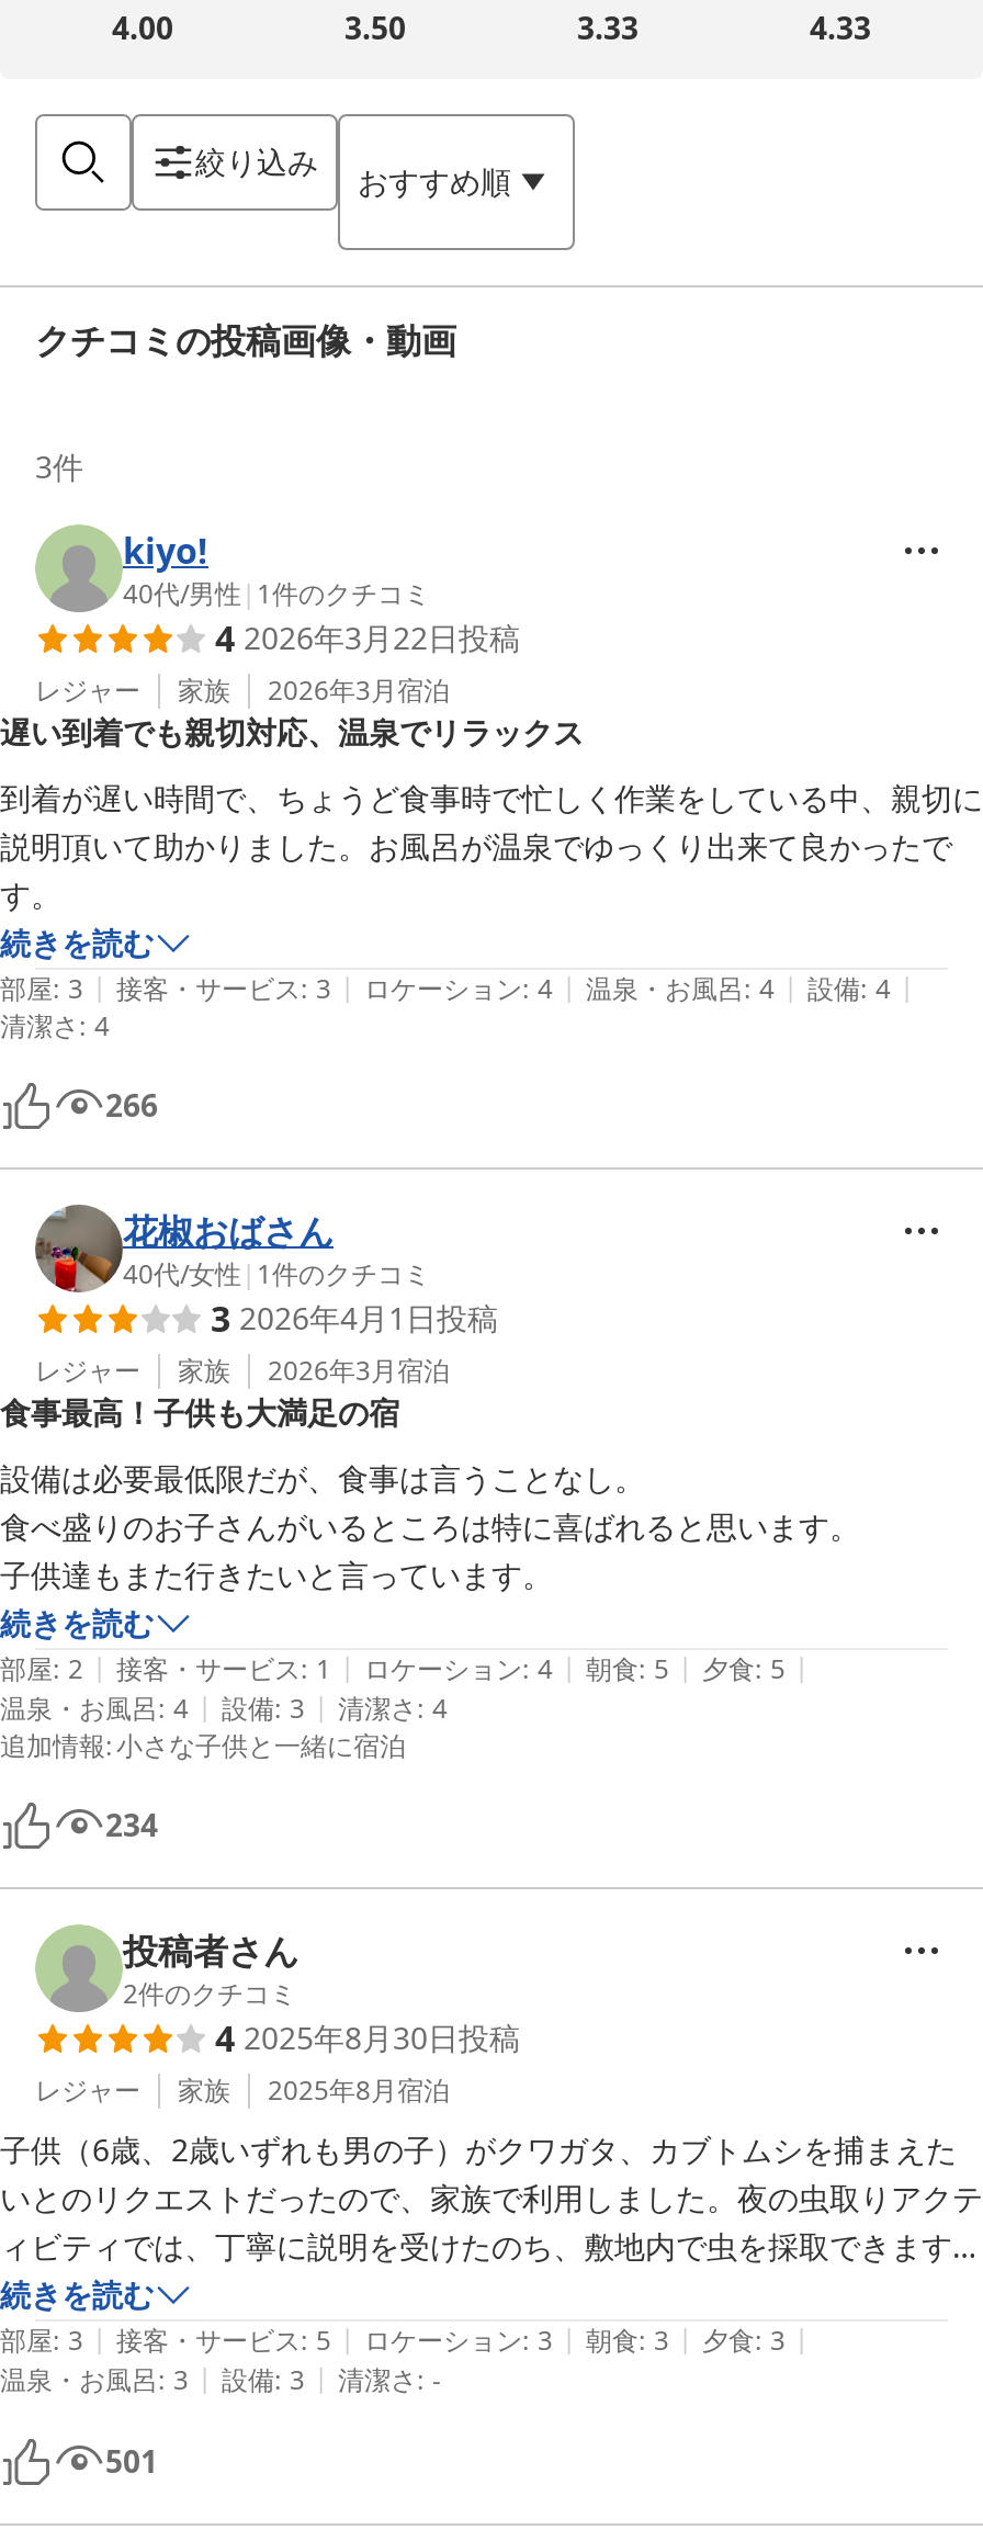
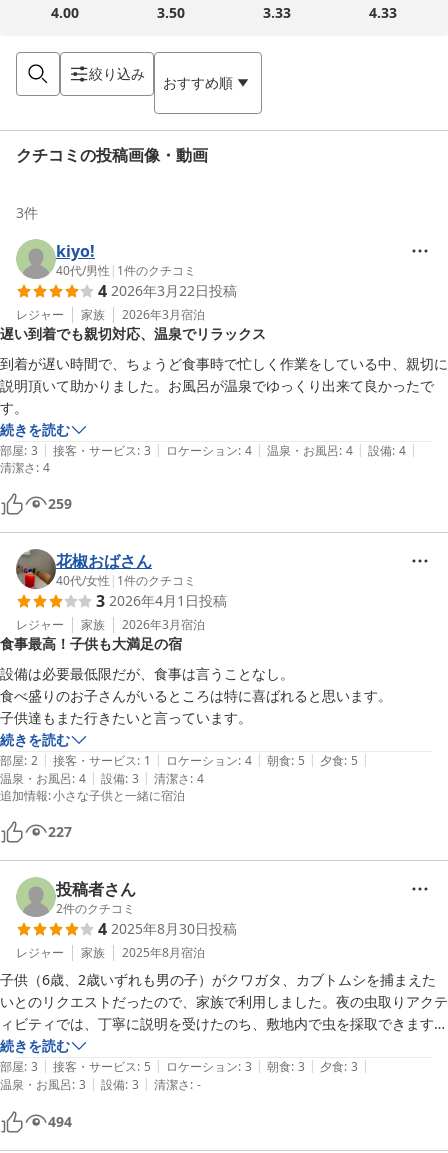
- 266
+ 259

- 234
+ 227

- 501
+ 494
